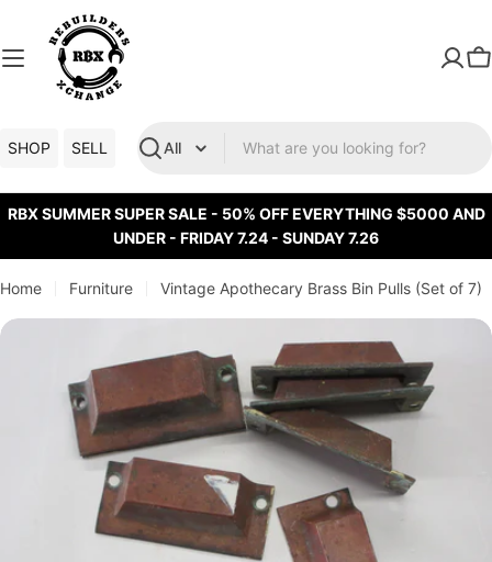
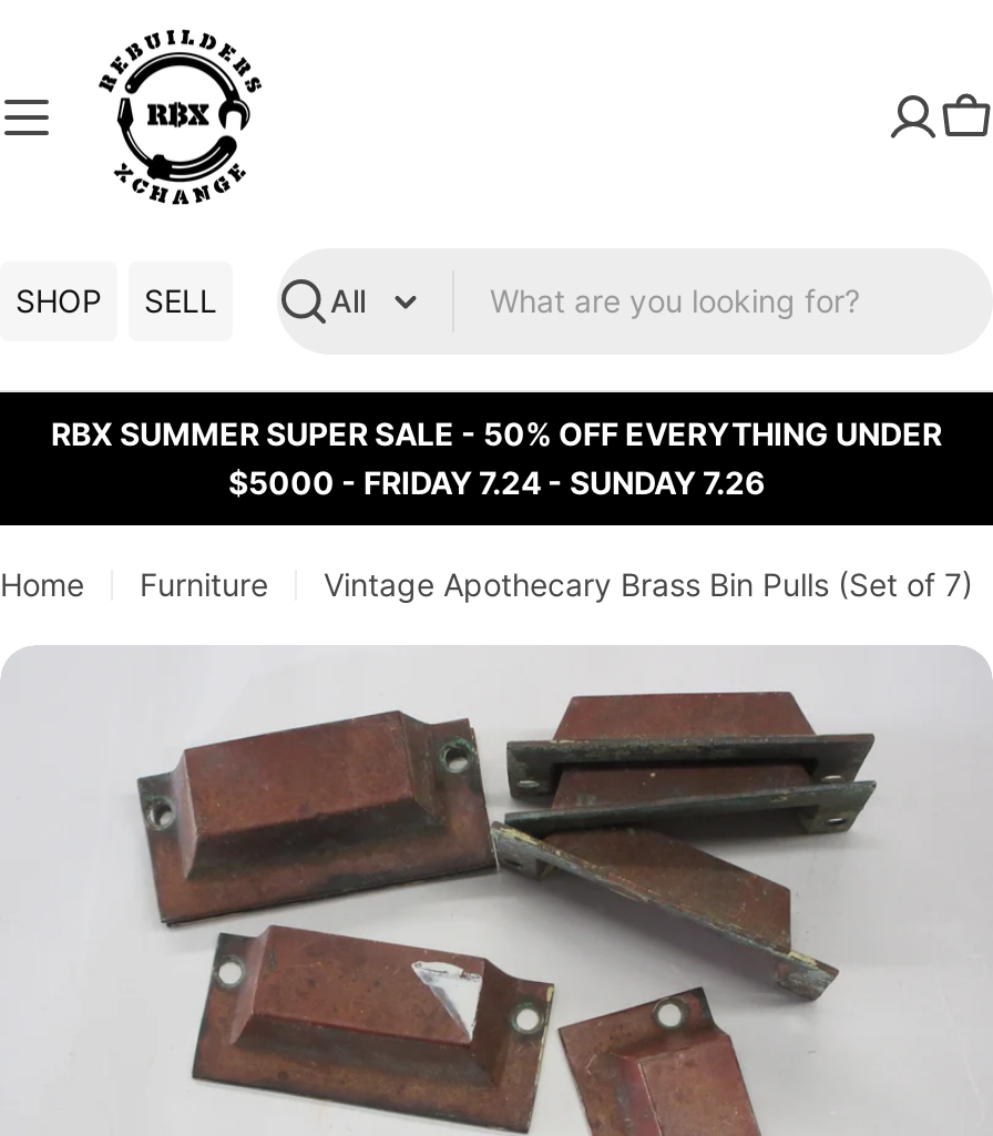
- RBX SUMMER SUPER SALE - 50% OFF EVERYTHING $5000 AND
- UNDER - FRIDAY 7.24 - SUNDAY 7.26
+ RBX SUMMER SUPER SALE - 50% OFF EVERYTHING UNDER
+ $5000 - FRIDAY 7.24 - SUNDAY 7.26
